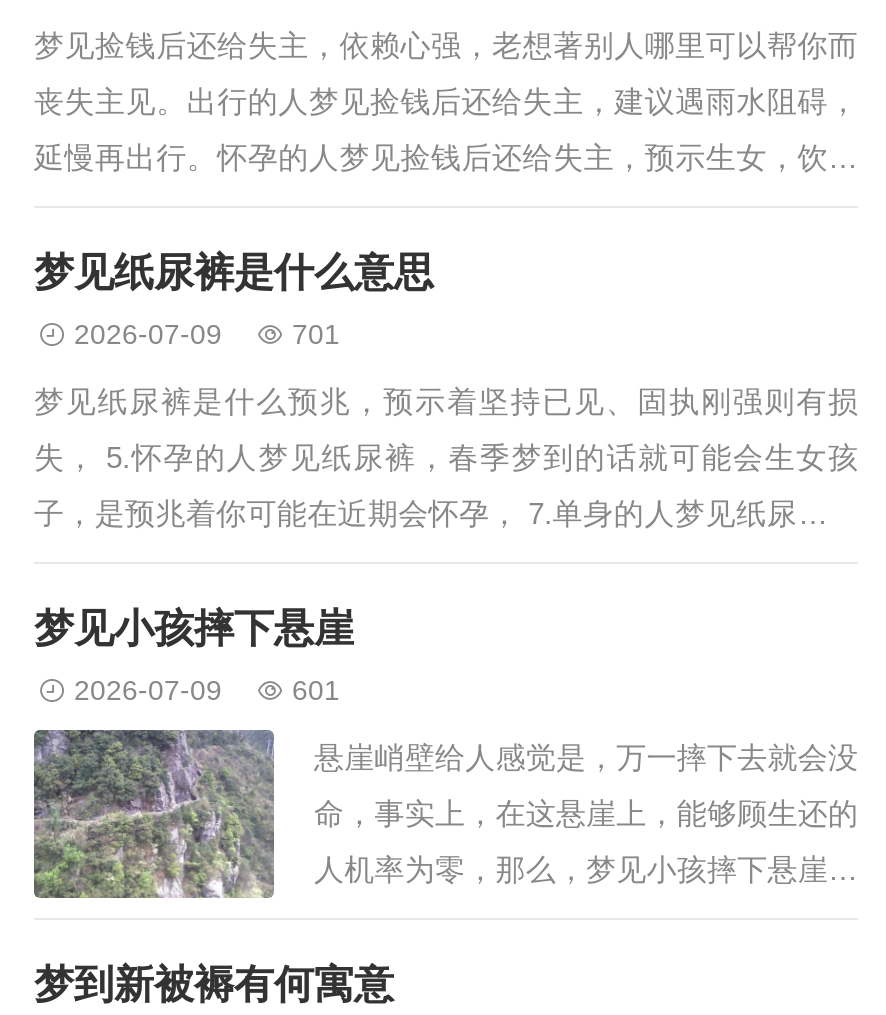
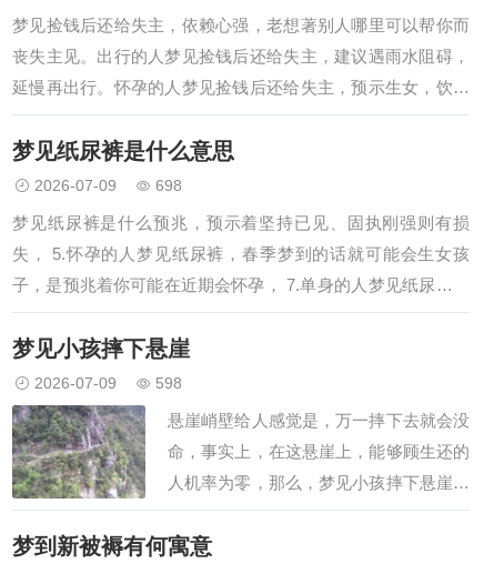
- 701
+ 698

- 601
+ 598
